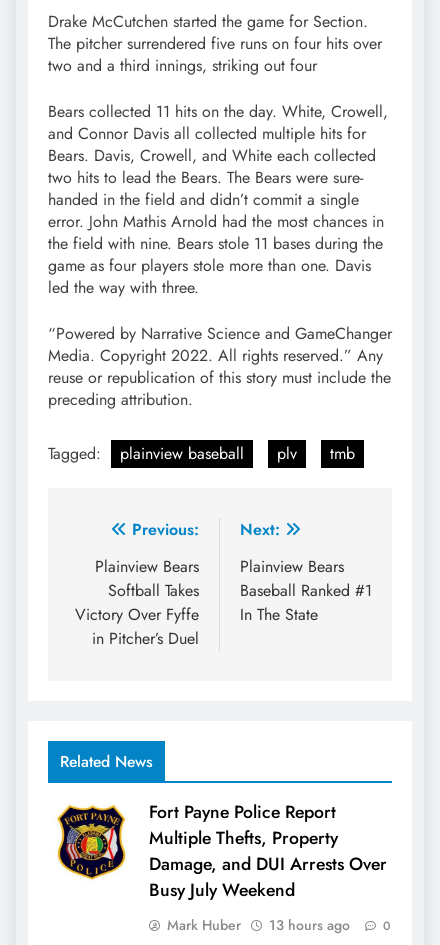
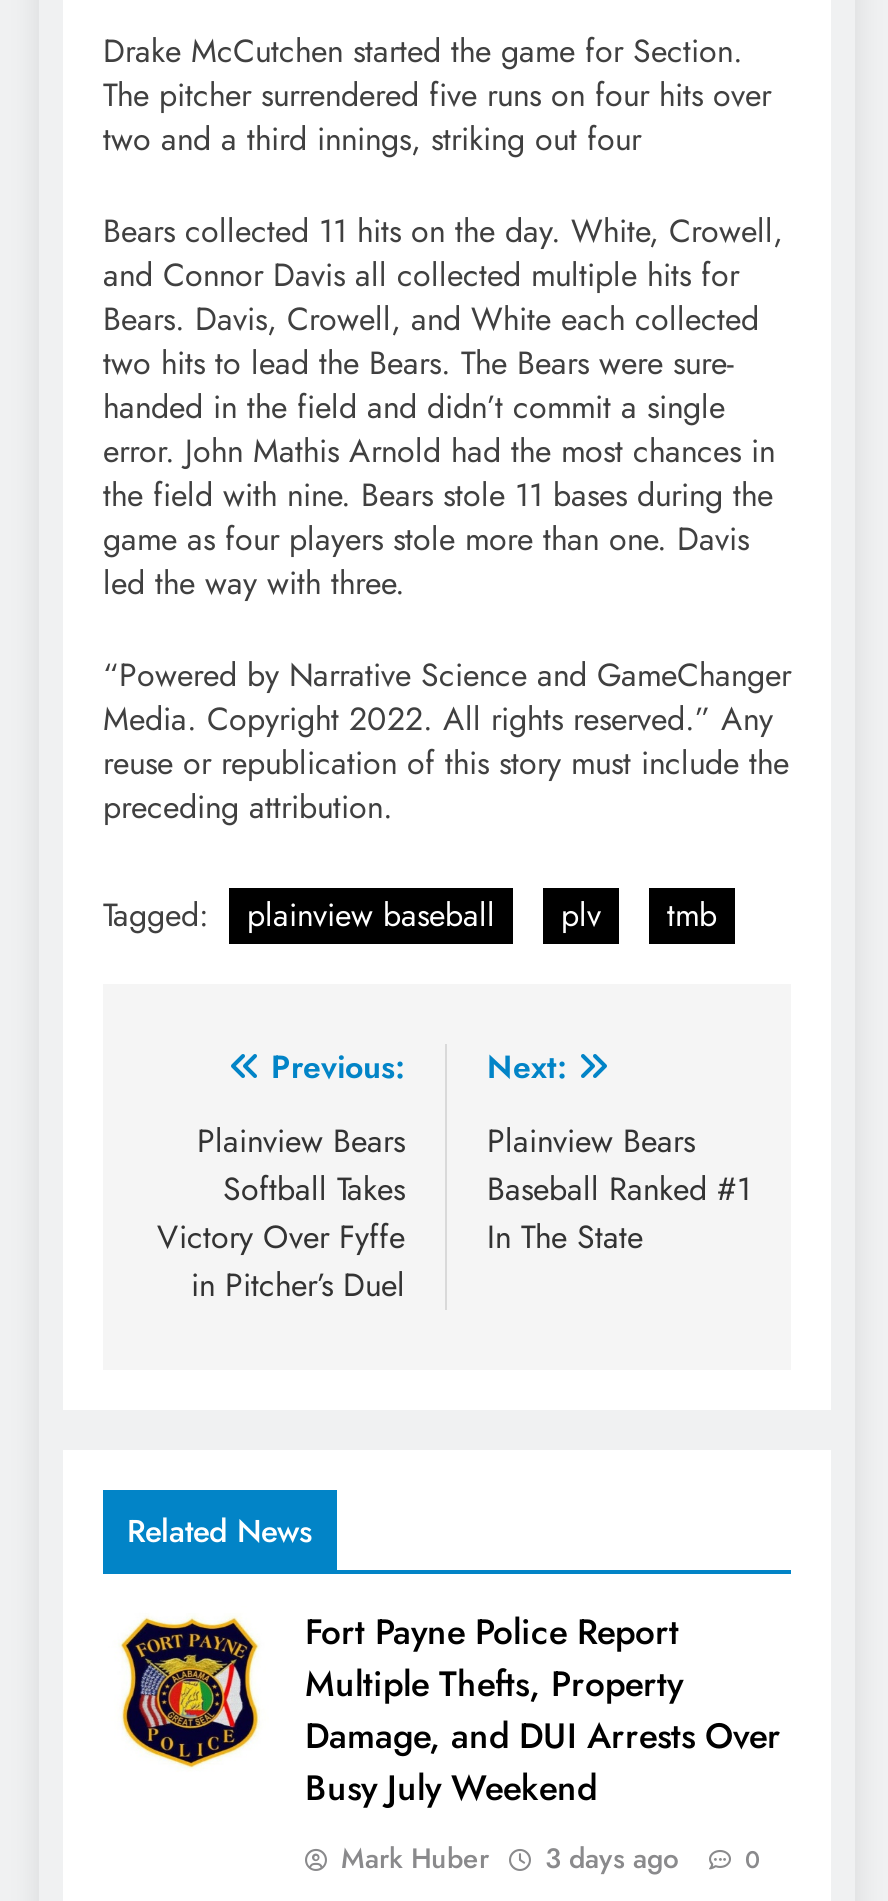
- Mark Huber 13 hours ago 0
+ Mark Huber 3 days ago 0
